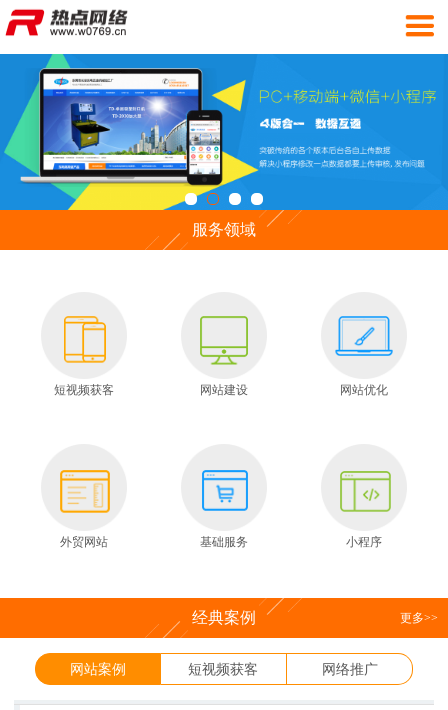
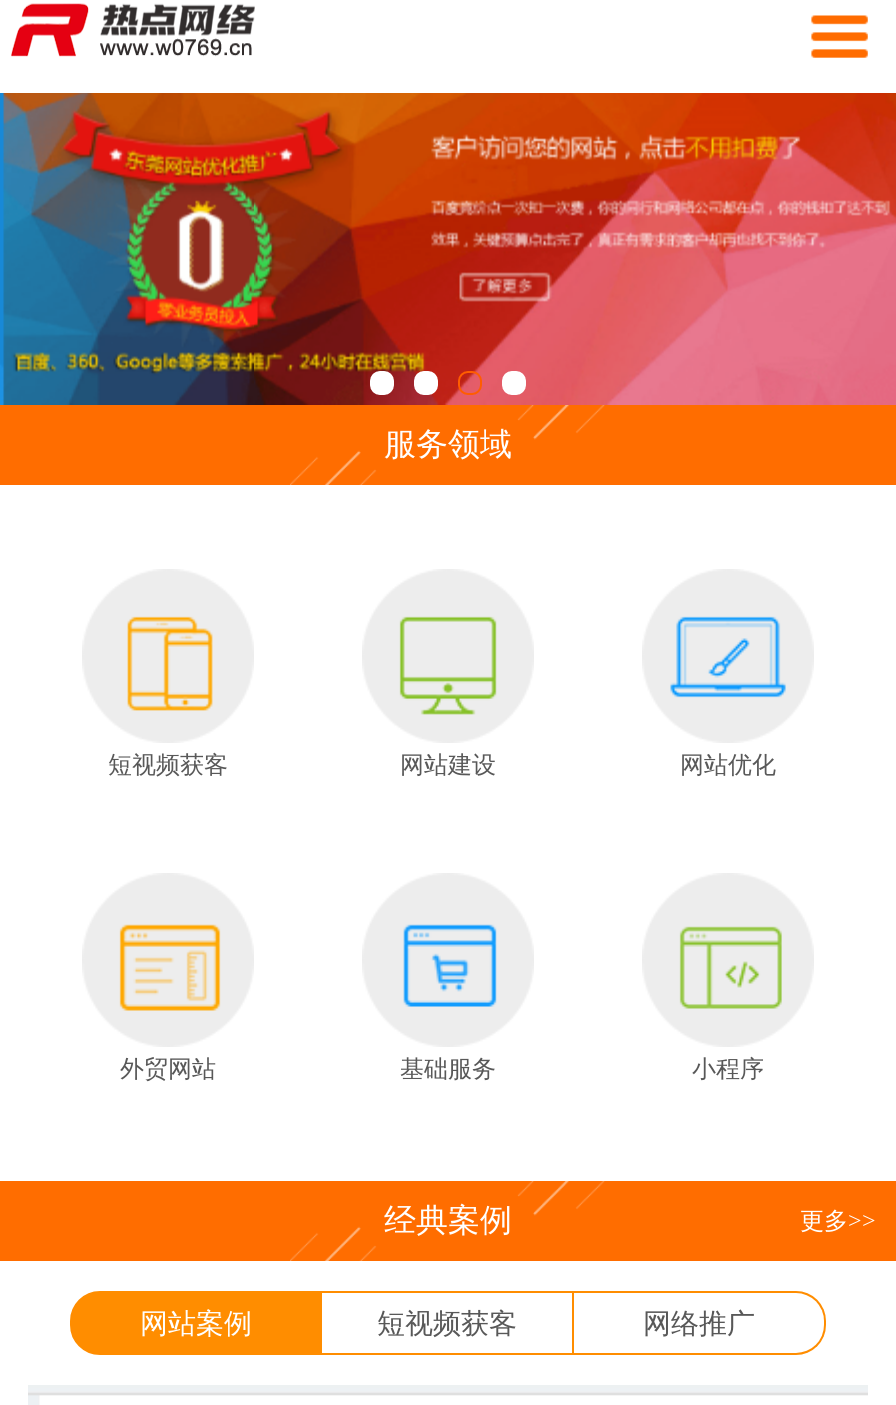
- [image]
+ [image]
